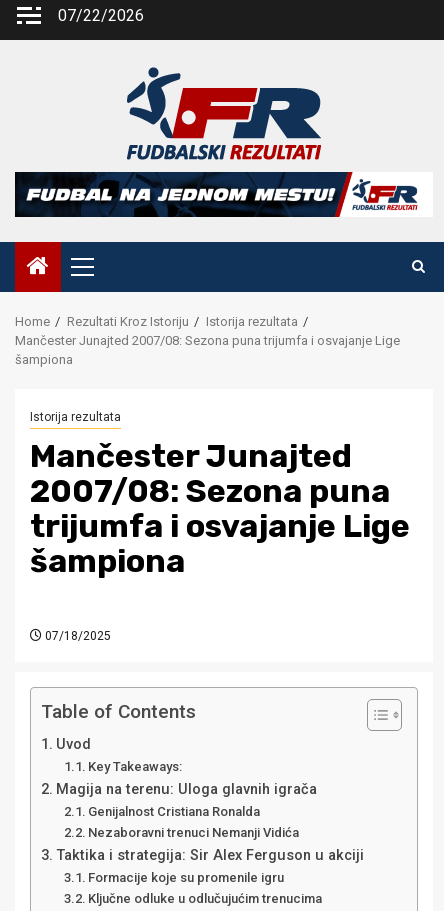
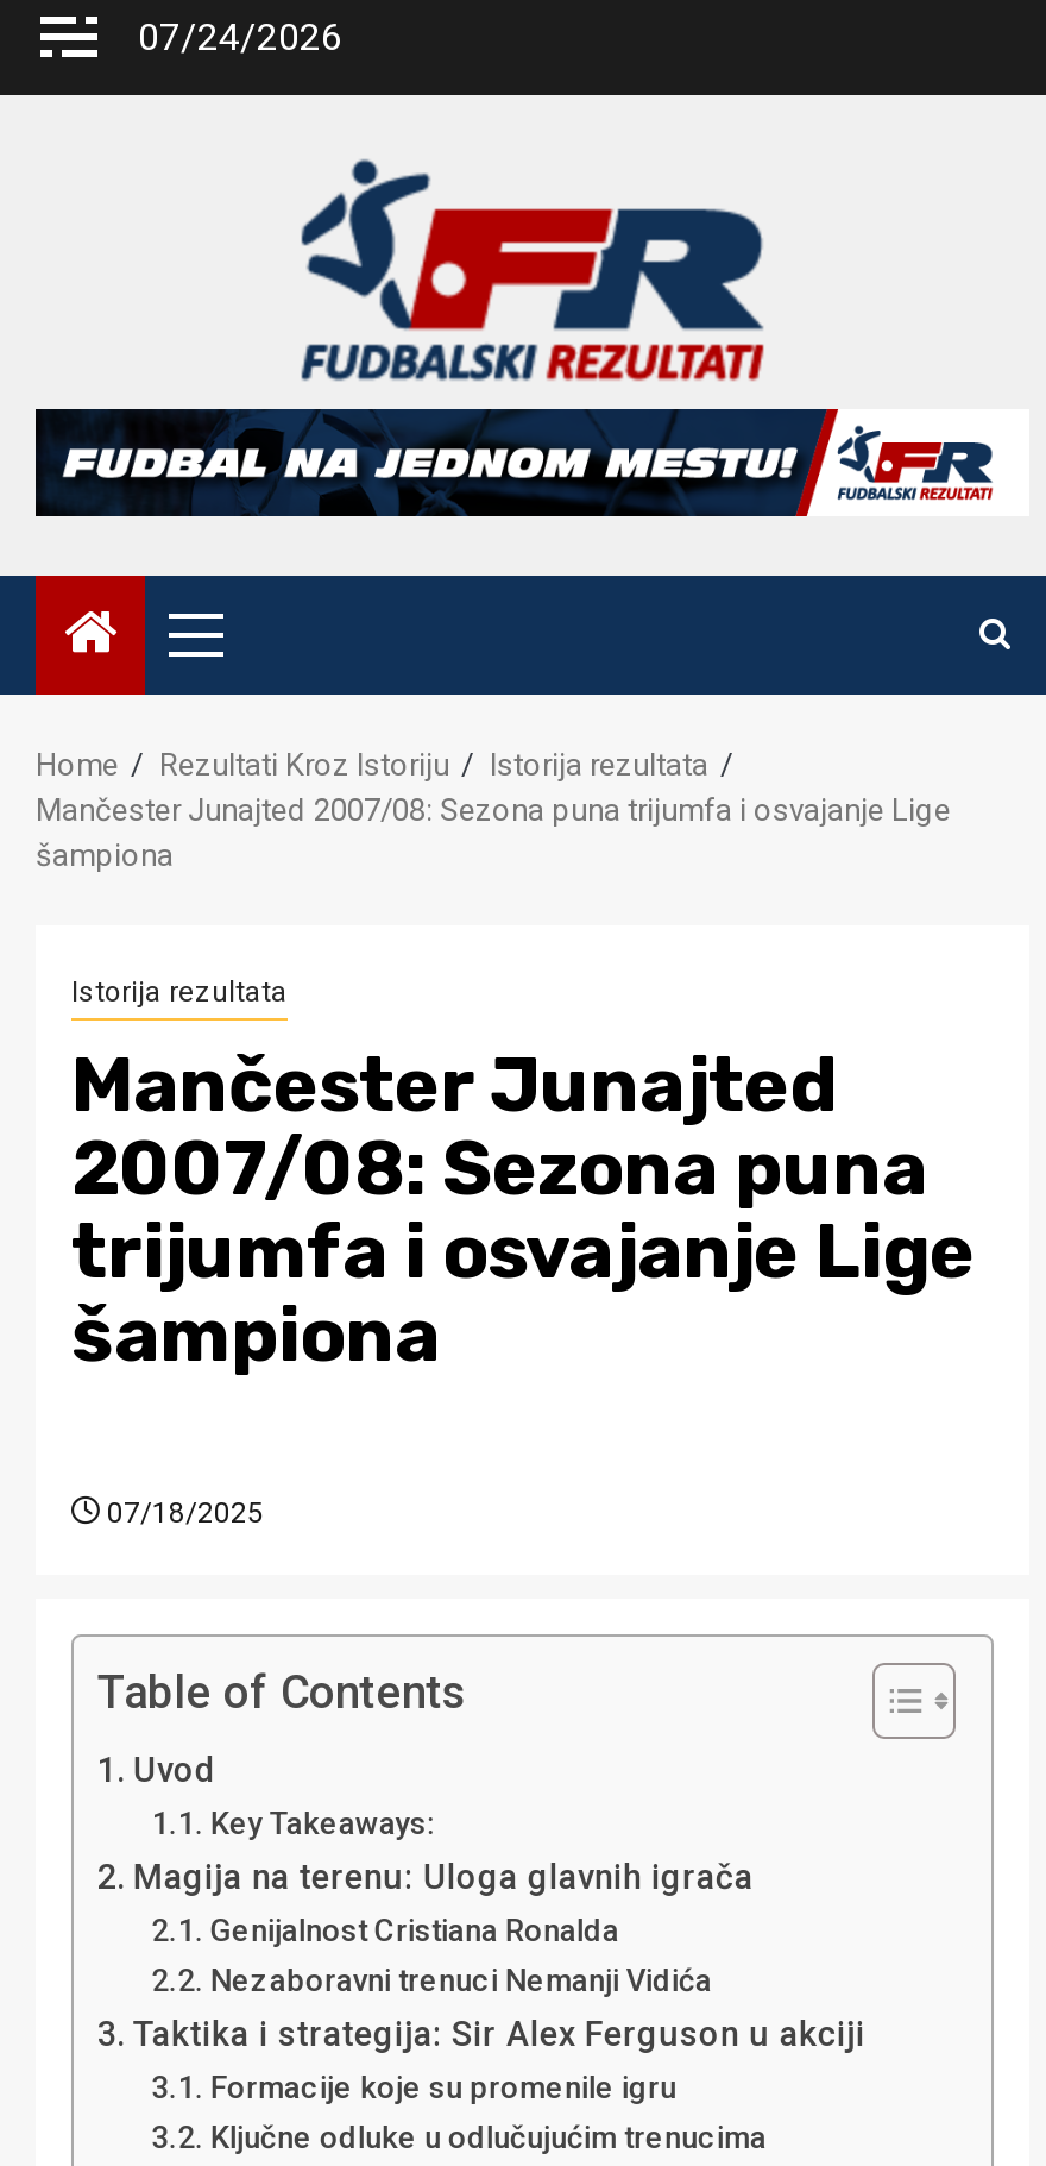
- 07/22/2026
+ 07/24/2026
